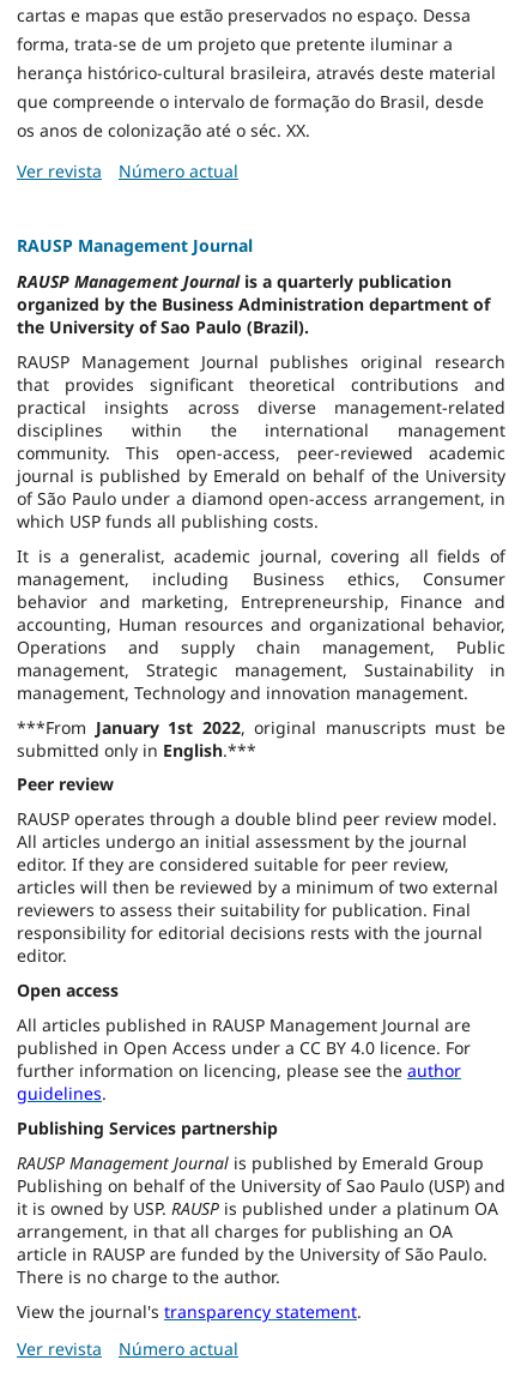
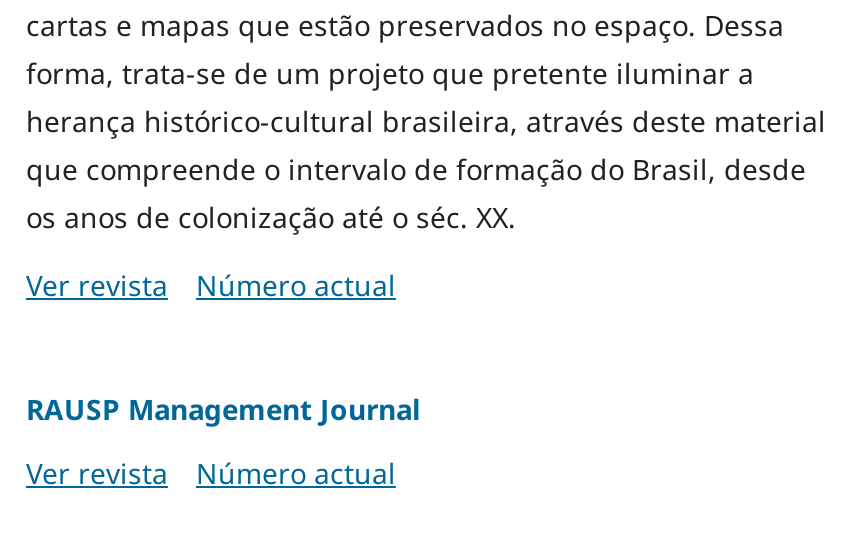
- RAUSP Management Journal is a quarterly publication
- organized by the Business Administration department of
- the University of Sao Paulo (Brazil).
- RAUSP Management Journal publishes original research
- that provides significant theoretical contributions and
- practical insights across diverse management-related
- disciplines within the international management
- community. This open-access, peer-reviewed academic
- journal is published by Emerald on behalf of the University
- of São Paulo under a diamond open-access arrangement, in
- which USP funds all publishing costs.
- It is a generalist, academic journal, covering all fields of
- management, including Business ethics, Consumer
- behavior and marketing, Entrepreneurship, Finance and
- accounting, Human resources and organizational behavior,
- Operations and supply chain management, Public
- management, Strategic management, Sustainability in
- management, Technology and innovation management.
- ***From January 1st 2022, original manuscripts must be
- submitted only in English.***
- Peer review
- RAUSP operates through a double blind peer review model.
- All articles undergo an initial assessment by the journal
- editor. If they are considered suitable for peer review,
- articles will then be reviewed by a minimum of two external
- reviewers to assess their suitability for publication. Final
- responsibility for editorial decisions rests with the journal
- editor.
- Open access
- All articles published in RAUSP Management Journal are
- published in Open Access under a CC BY 4.0 licence. For
- further information on licencing, please see the author
- guidelines.
- Publishing Services partnership
- RAUSP Management Journal is published by Emerald Group
- Publishing on behalf of the University of Sao Paulo (USP) and
- it is owned by USP. RAUSP is published under a platinum OA
- arrangement, in that all charges for publishing an OA
- article in RAUSP are funded by the University of São Paulo.
- There is no charge to the author.
- View the journal's transparency statement.
